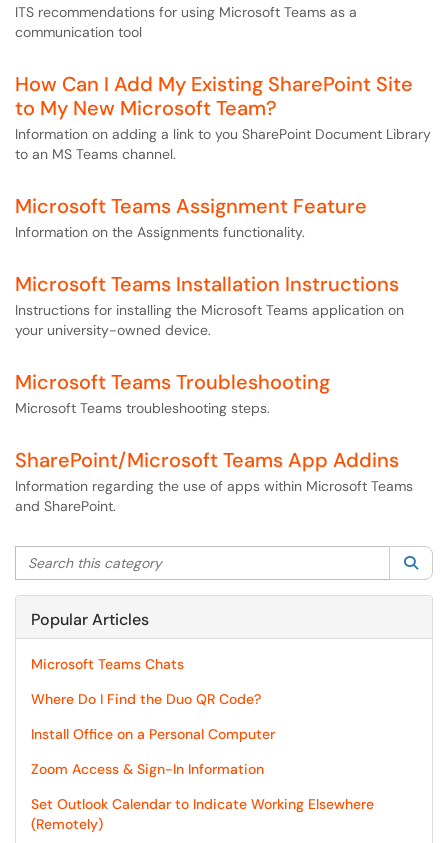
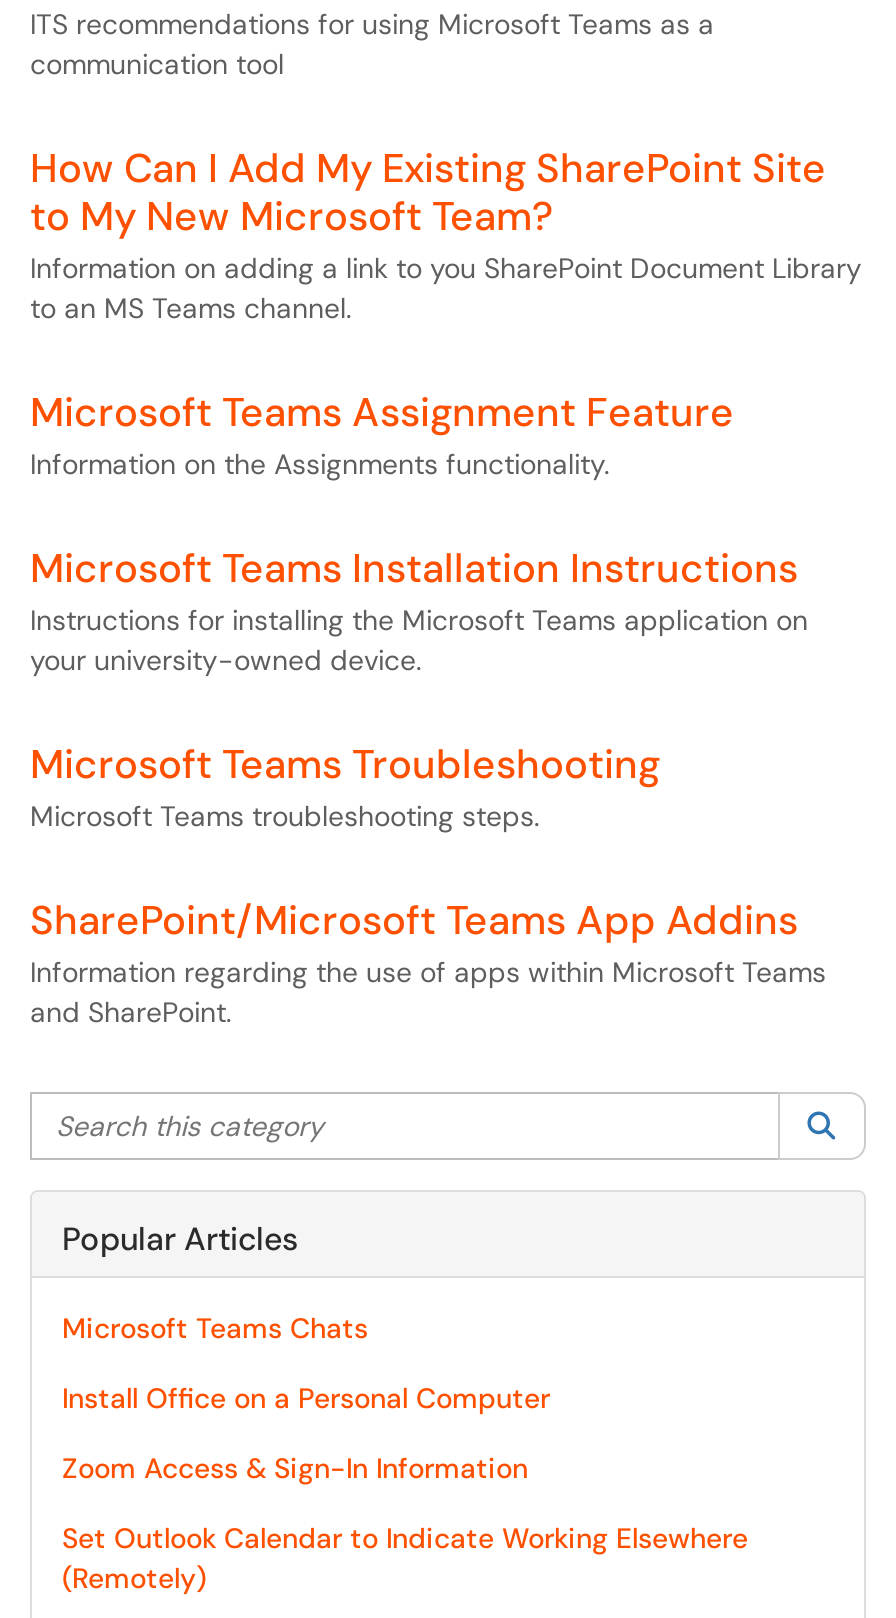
- Where Do I Find the Duo QR Code?
